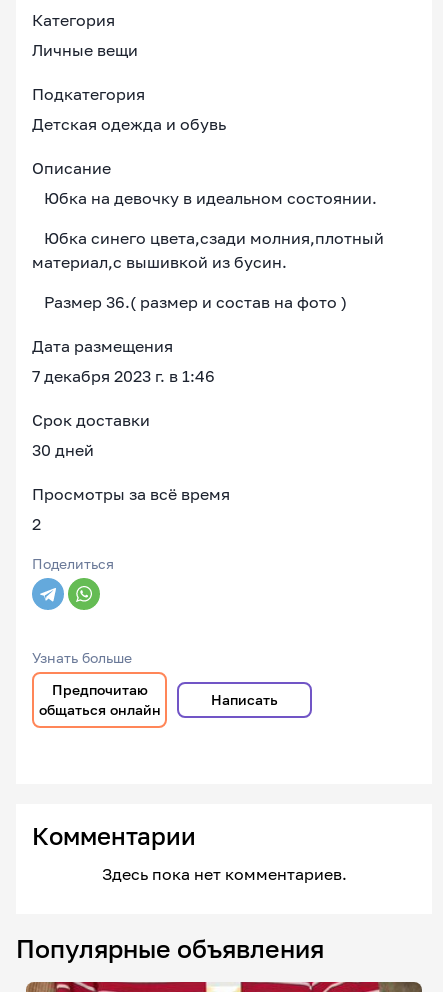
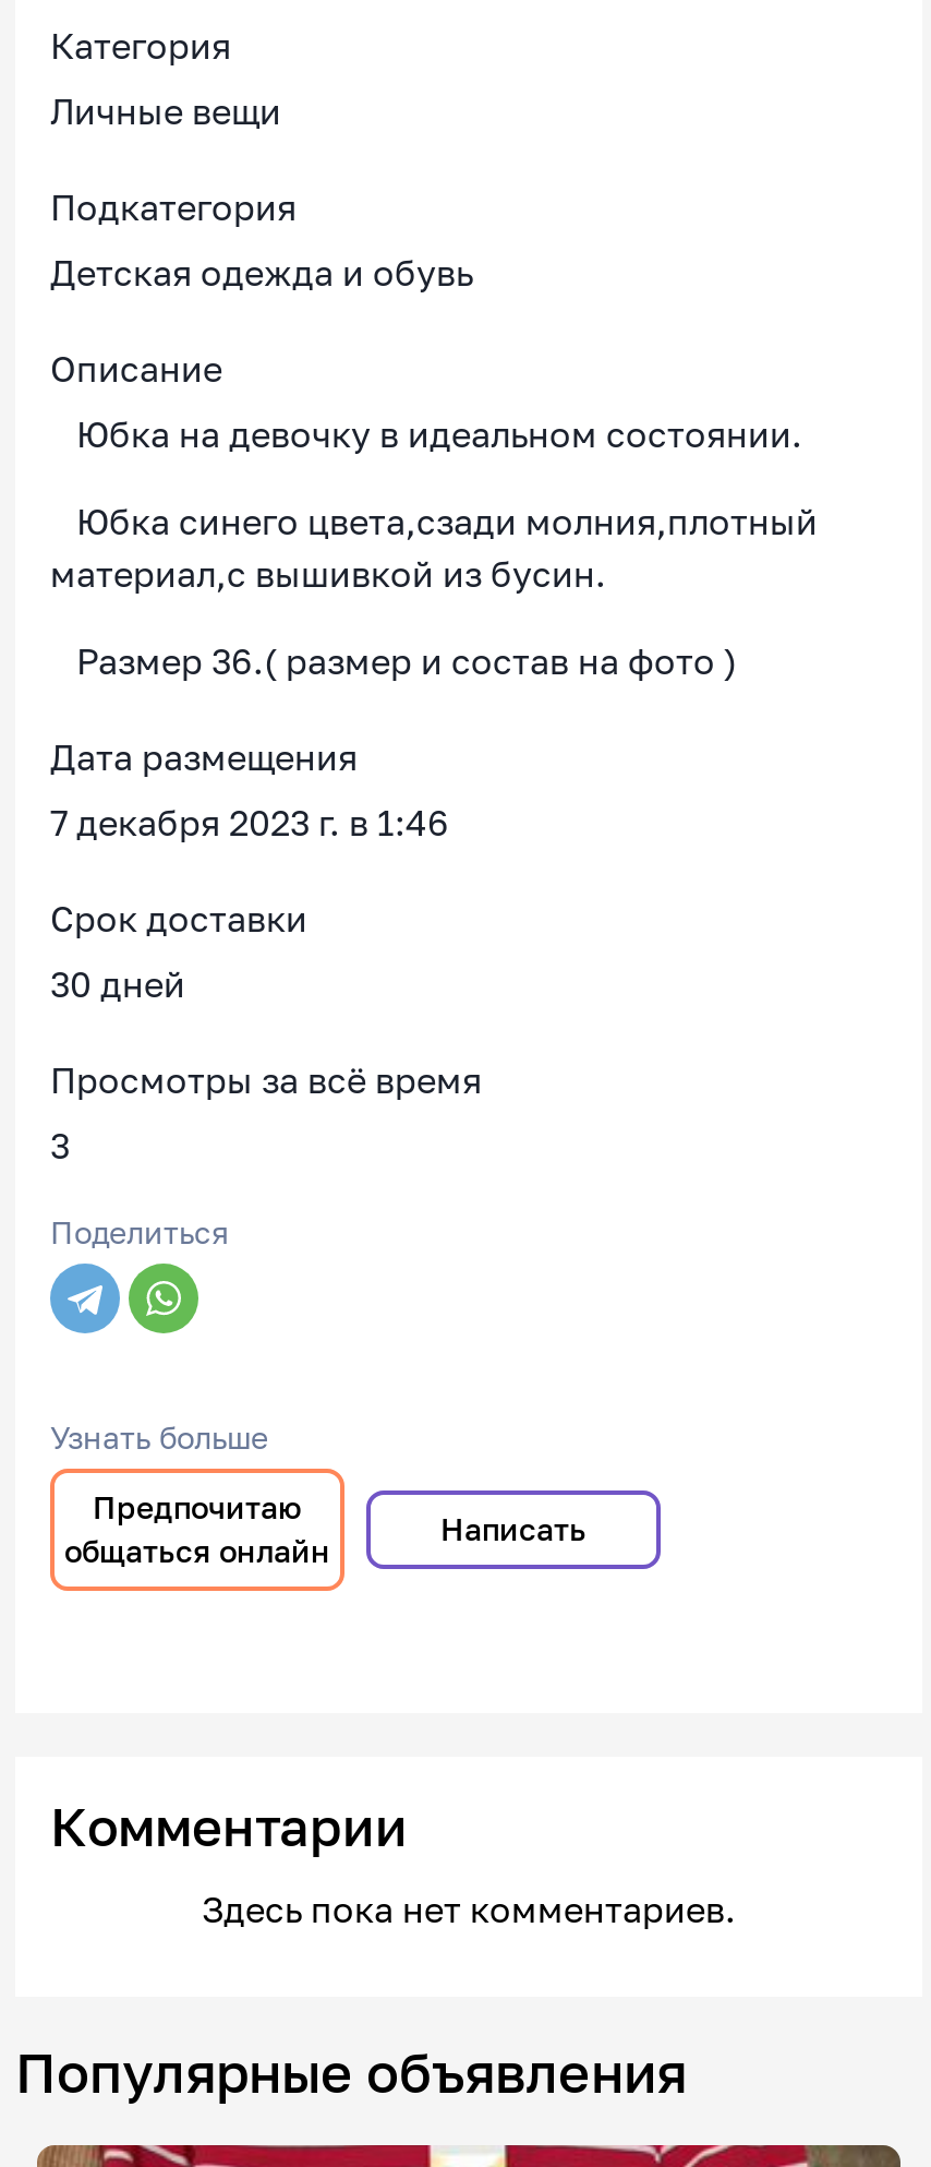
- 2
+ 3
